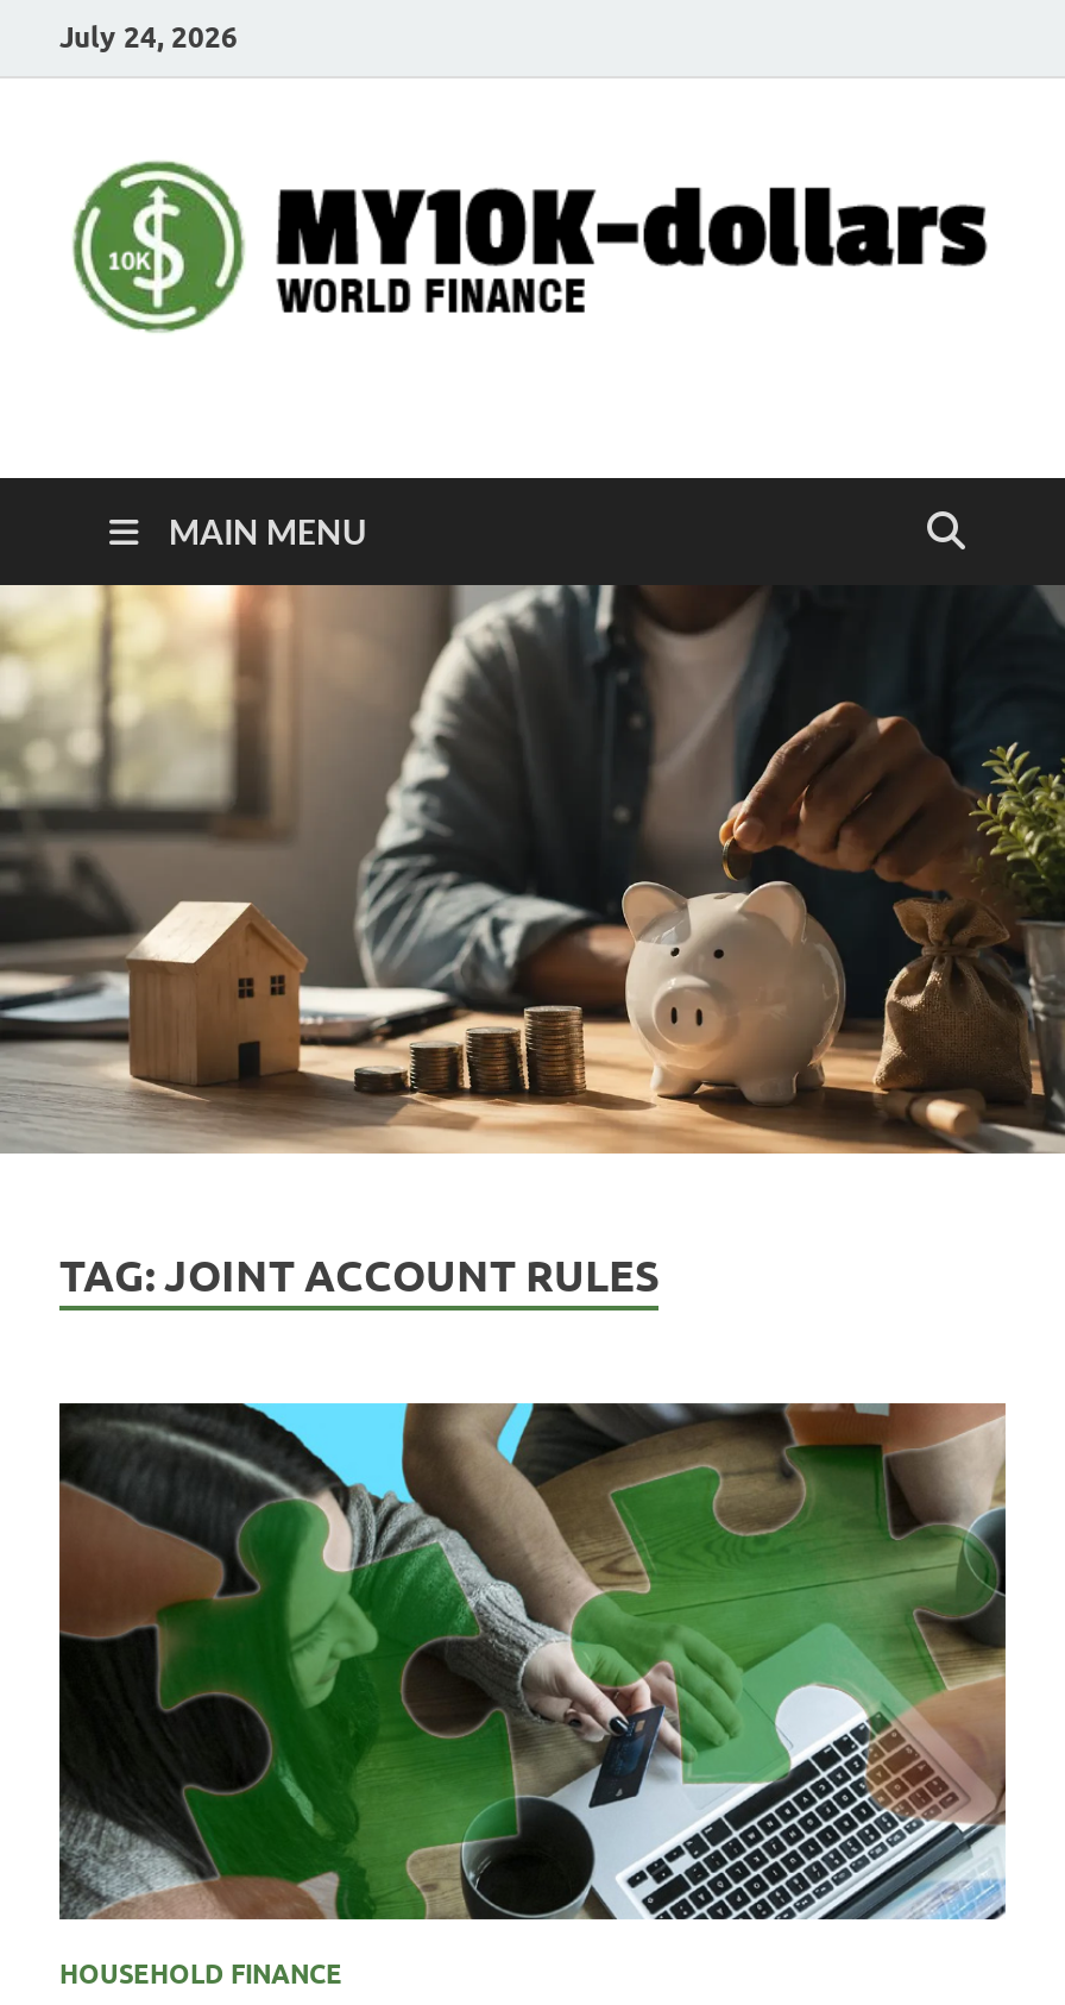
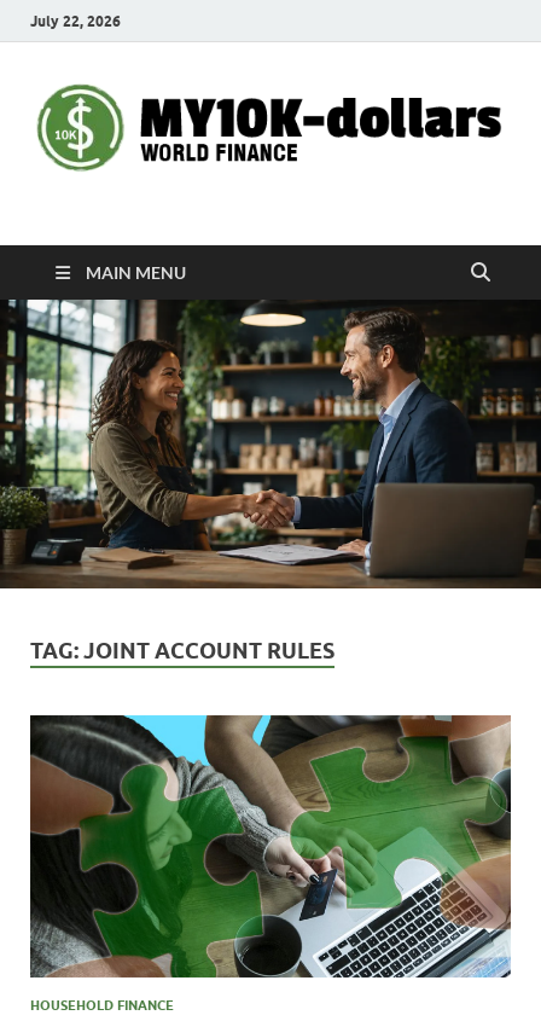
- July 24, 2026
+ July 22, 2026

- [image]
+ [image]
